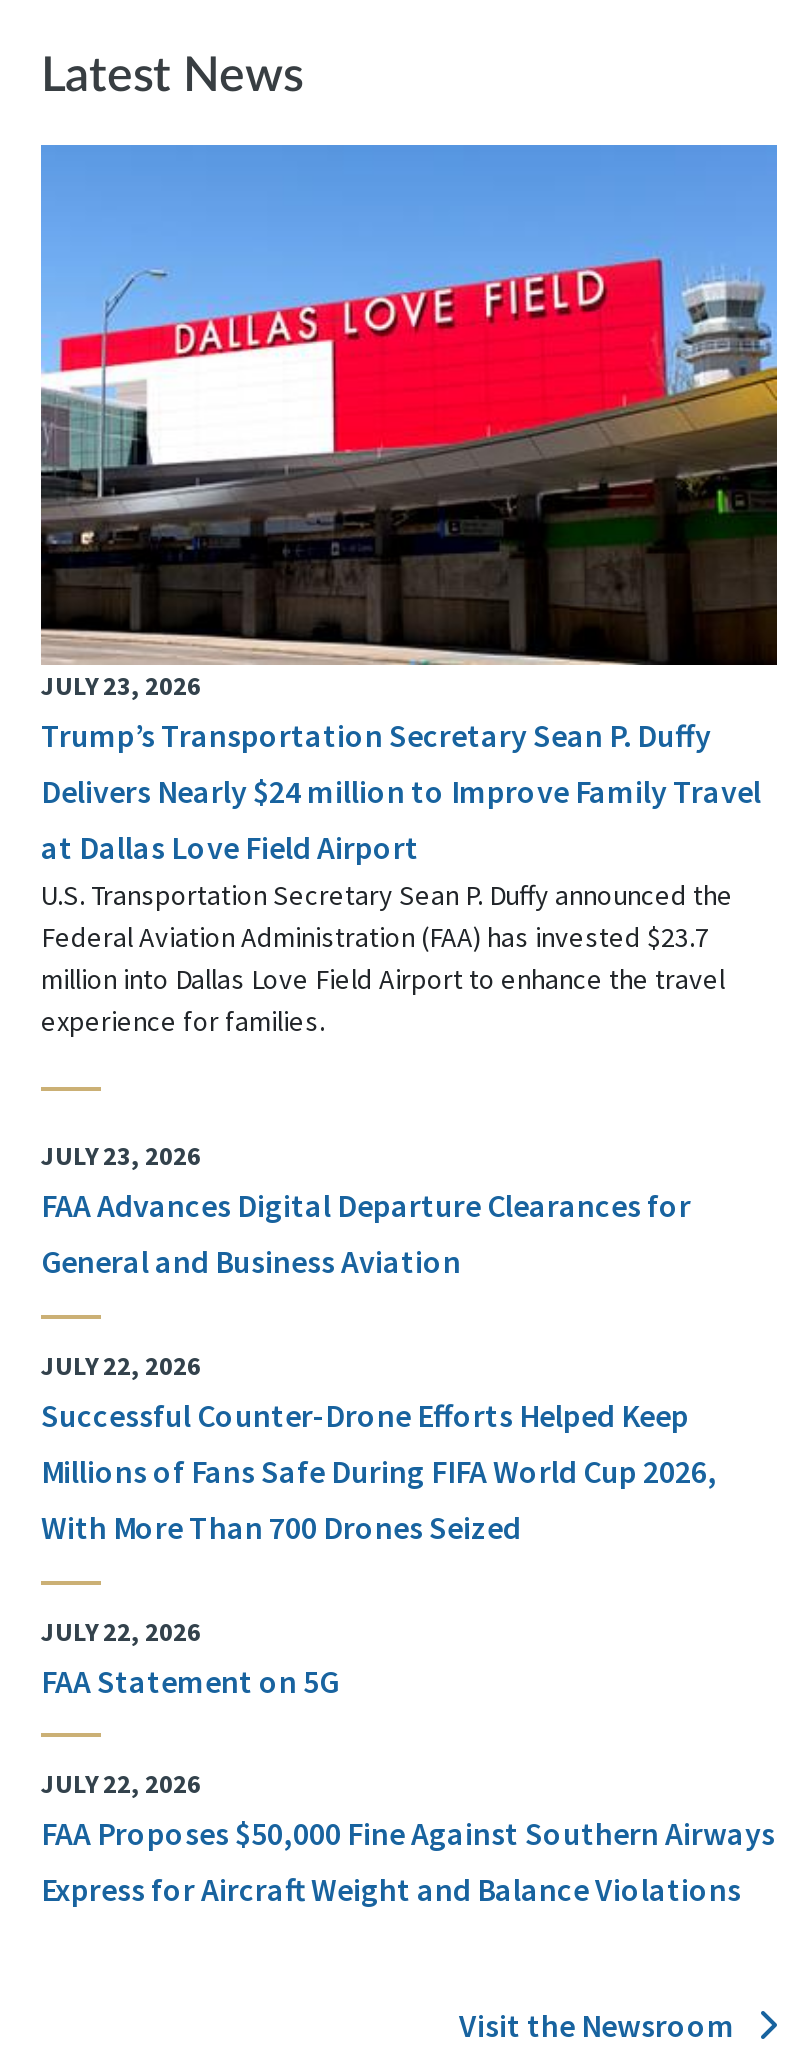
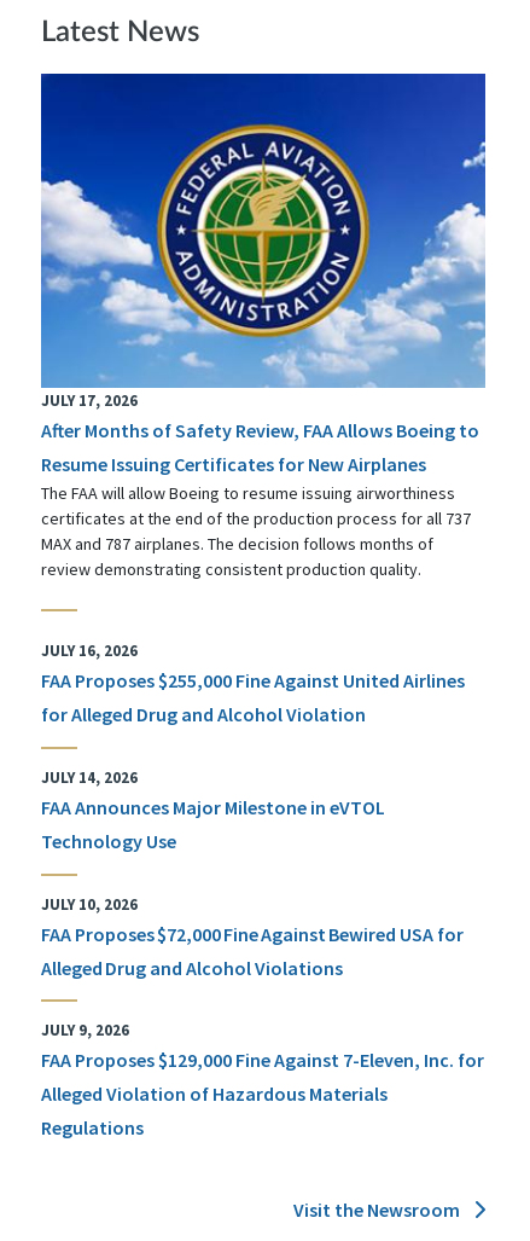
- [image]
- JULY 23, 2026
- Trump’s Transportation Secretary Sean P. Duffy
- Delivers Nearly $24 million to Improve Family Travel
- at Dallas Love Field Airport
- U.S. Transportation Secretary Sean P. Duffy announced the
- Federal Aviation Administration (FAA) has invested $23.7
- million into Dallas Love Field Airport to enhance the travel
- experience for families.
+ [image]
+ JULY 17, 2026
+ After Months of Safety Review, FAA Allows Boeing to
+ Resume Issuing Certificates for New Airplanes
+ The FAA will allow Boeing to resume issuing airworthiness
+ certificates at the end of the production process for all 737
+ MAX and 787 airplanes. The decision follows months of
+ review demonstrating consistent production quality.

- JULY 23, 2026
- FAA Advances Digital Departure Clearances for
- General and Business Aviation
+ JULY 16, 2026
+ FAA Proposes $255,000 Fine Against United Airlines
+ for Alleged Drug and Alcohol Violation

- JULY 22, 2026
- Successful Counter-Drone Efforts Helped Keep
- Millions of Fans Safe During FIFA World Cup 2026,
- With More Than 700 Drones Seized
+ JULY 14, 2026
+ FAA Announces Major Milestone in eVTOL
+ Technology Use

- JULY 22, 2026
- FAA Statement on 5G
+ JULY 10, 2026
+ FAA Proposes $72,000 Fine Against Bewired USA for
+ Alleged Drug and Alcohol Violations

- JULY 22, 2026
- FAA Proposes $50,000 Fine Against Southern Airways
- Express for Aircraft Weight and Balance Violations
+ JULY 9, 2026
+ FAA Proposes $129,000 Fine Against 7-Eleven, Inc. for
+ Alleged Violation of Hazardous Materials
+ Regulations
